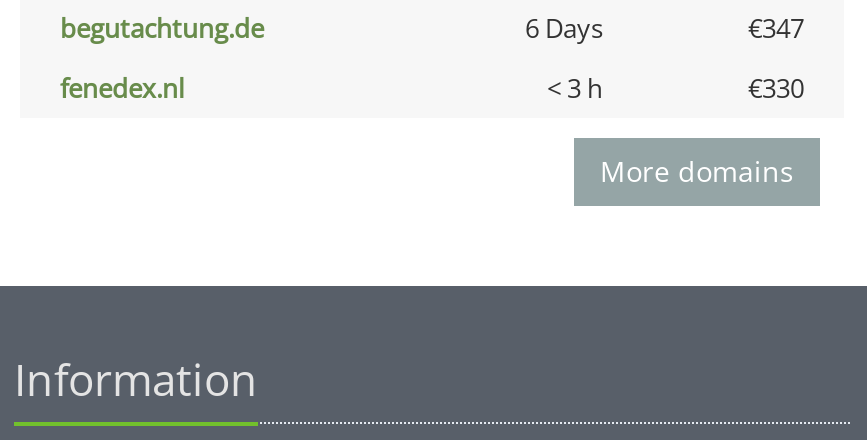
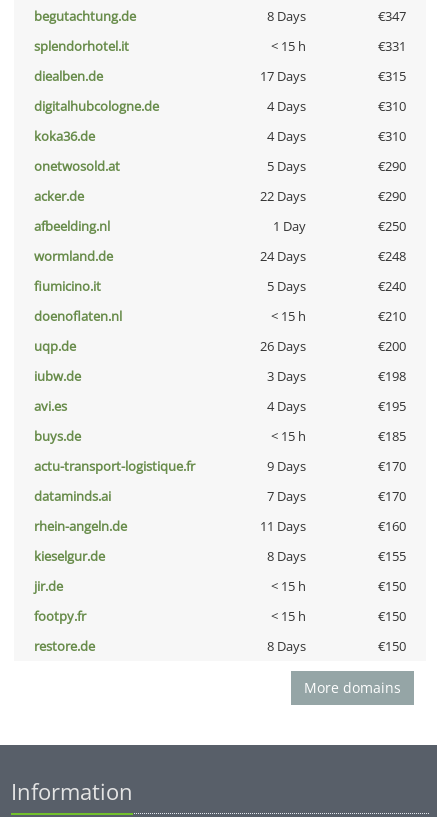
- 6 Days
+ 8 Days

- fenedex.nl
- < 3 h
- €330
+ splendorhotel.it
+ < 15 h
+ €331
+ diealben.de
+ 17 Days
+ €315
+ digitalhubcologne.de
+ 4 Days
+ €310
+ koka36.de
+ 4 Days
+ €310
+ onetwosold.at
+ 5 Days
+ €290
+ acker.de
+ 22 Days
+ €290
+ afbeelding.nl
+ 1 Day
+ €250
+ wormland.de
+ 24 Days
+ €248
+ fiumicino.it
+ 5 Days
+ €240
+ doenoflaten.nl
+ < 15 h
+ €210
+ uqp.de
+ 26 Days
+ €200
+ iubw.de
+ 3 Days
+ €198
+ avi.es
+ 4 Days
+ €195
+ buys.de
+ < 15 h
+ €185
+ actu-transport-logistique.fr
+ 9 Days
+ €170
+ dataminds.ai
+ 7 Days
+ €170
+ rhein-angeln.de
+ 11 Days
+ €160
+ kieselgur.de
+ 8 Days
+ €155
+ jir.de
+ < 15 h
+ €150
+ footpy.fr
+ < 15 h
+ €150
+ restore.de
+ 8 Days
+ €150
